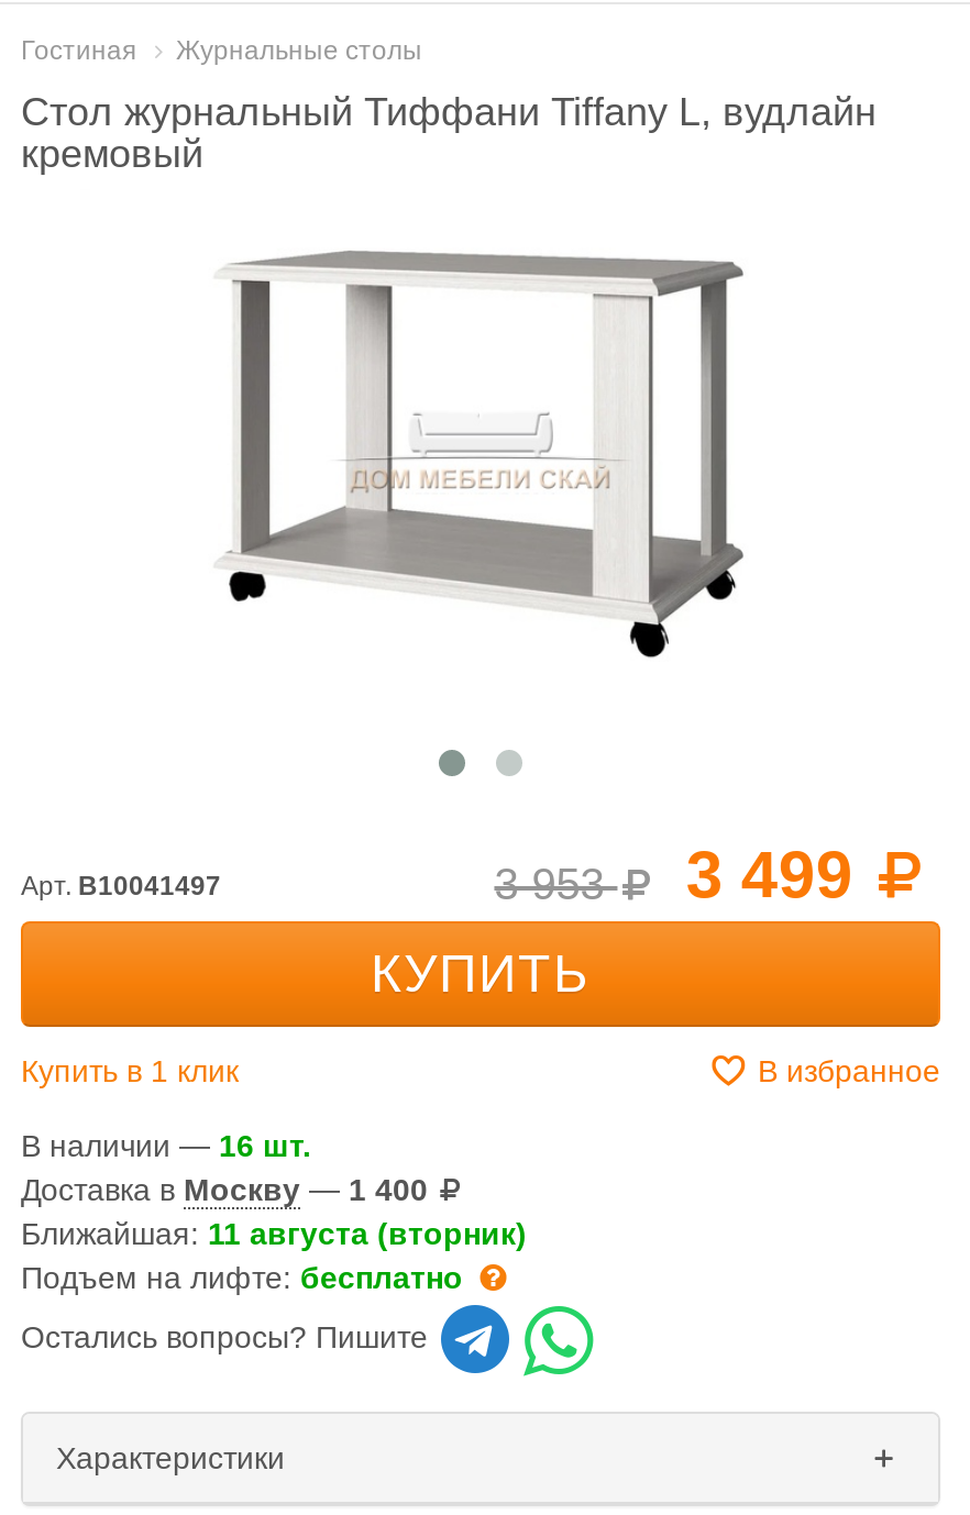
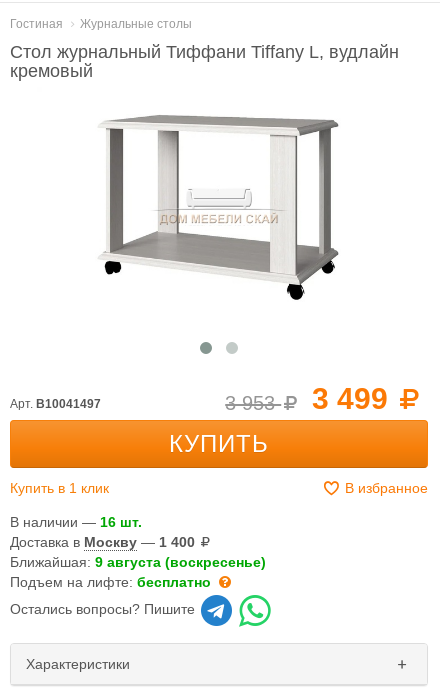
- Ближайшая: 11 августа (вторник)
+ Ближайшая: 9 августа (воскресенье)
